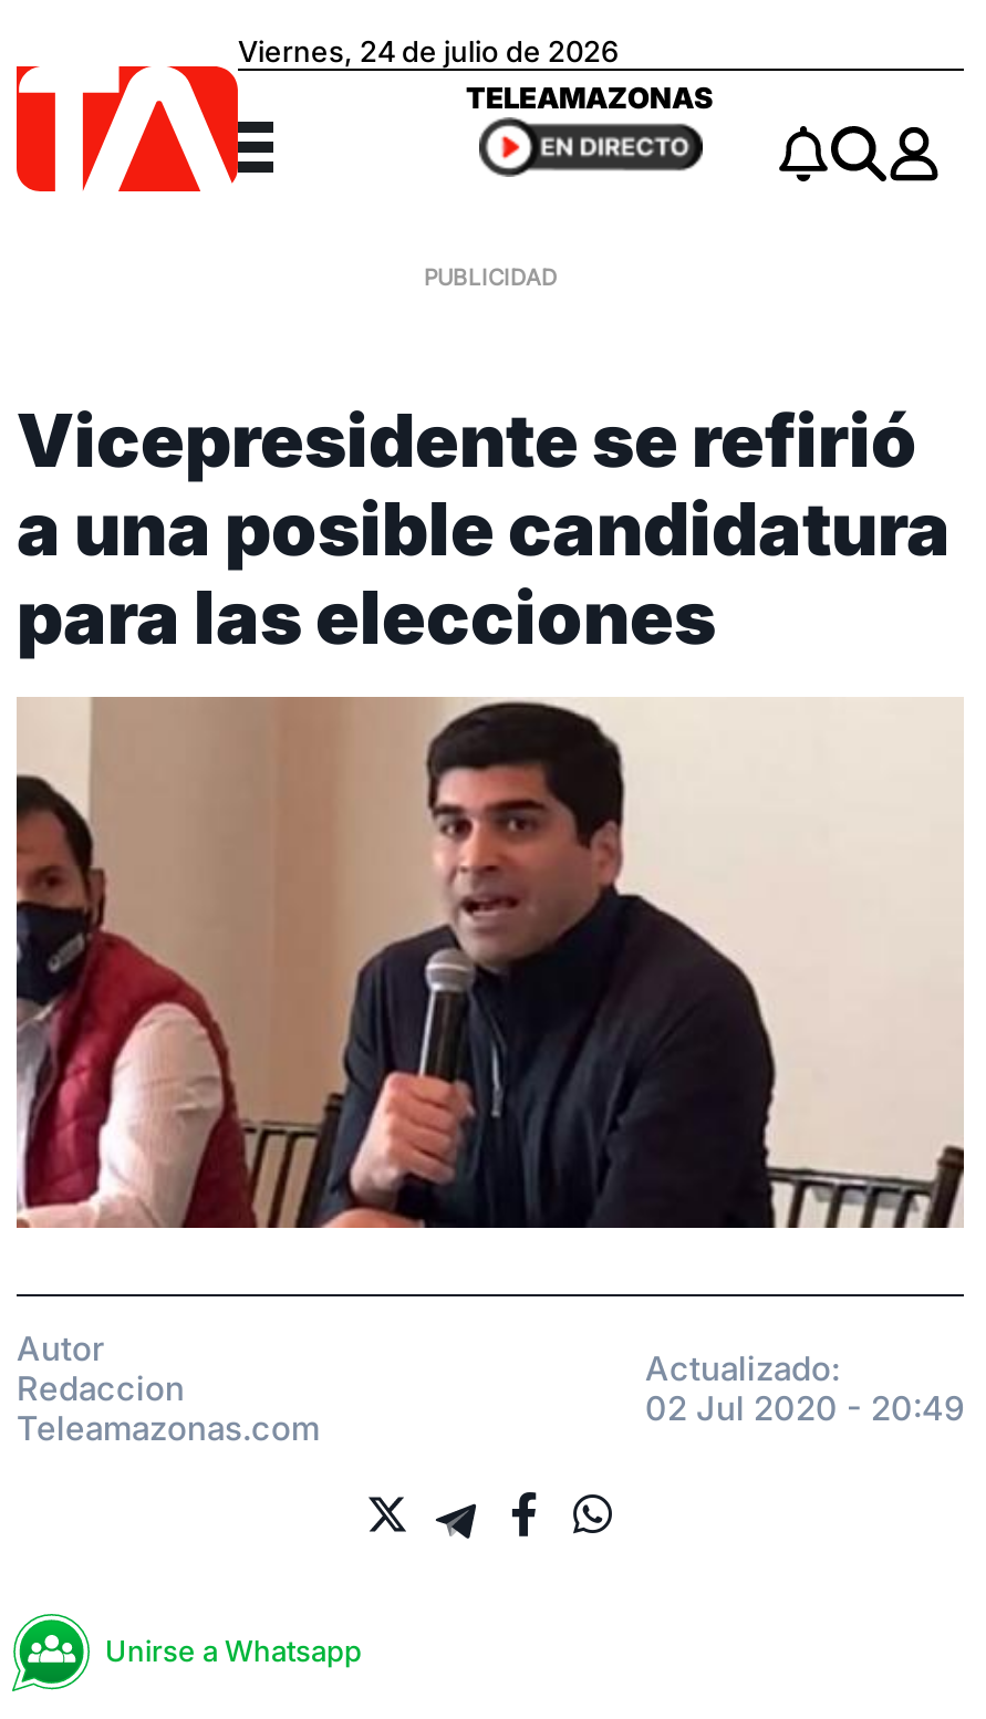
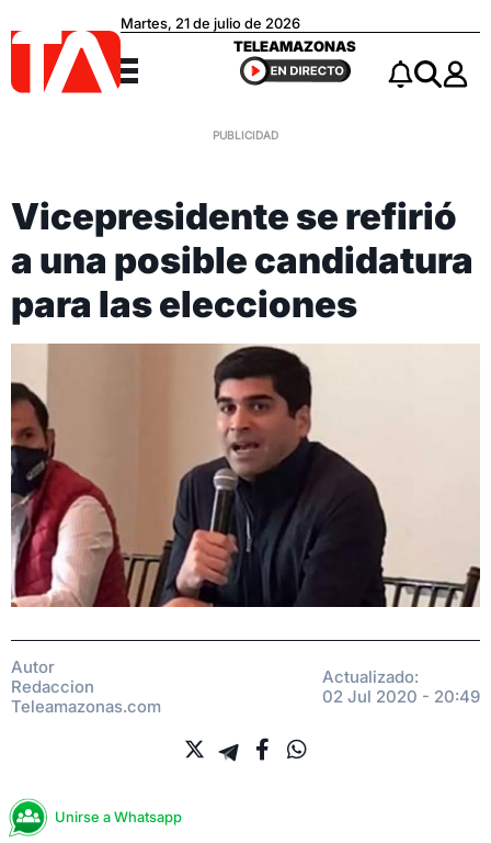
- Viernes, 24 de julio de 2026
+ Martes, 21 de julio de 2026
